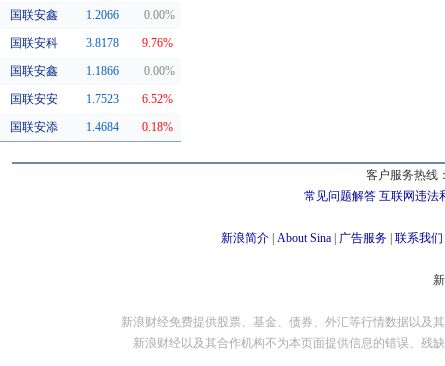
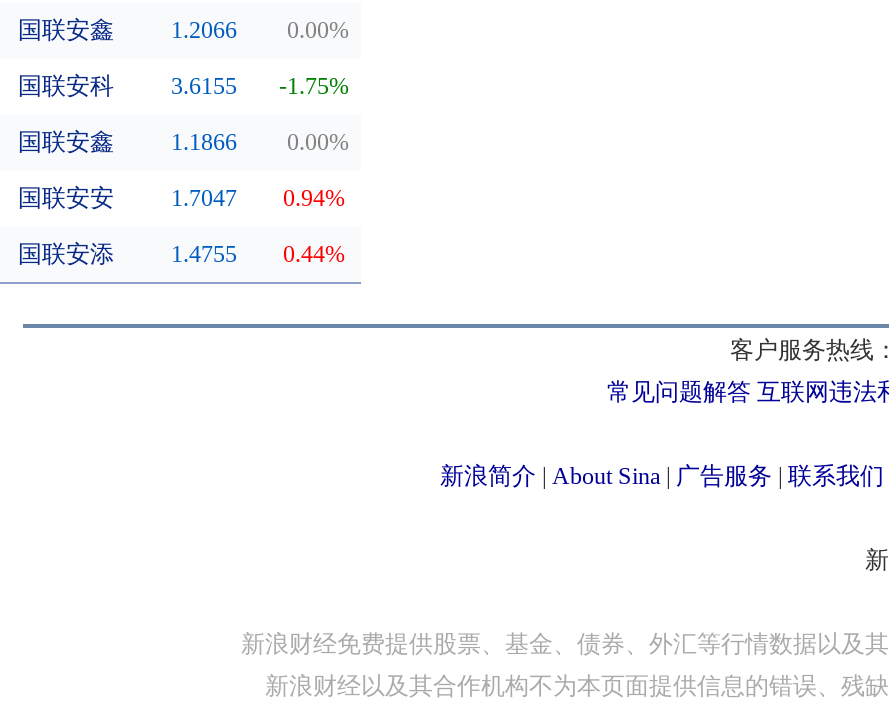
- 3.8178
+ 3.6155

- 9.76%
+ -1.75%

- 1.7523
+ 1.7047

- 6.52%
+ 0.94%

- 1.4684
+ 1.4755

- 0.18%
+ 0.44%
